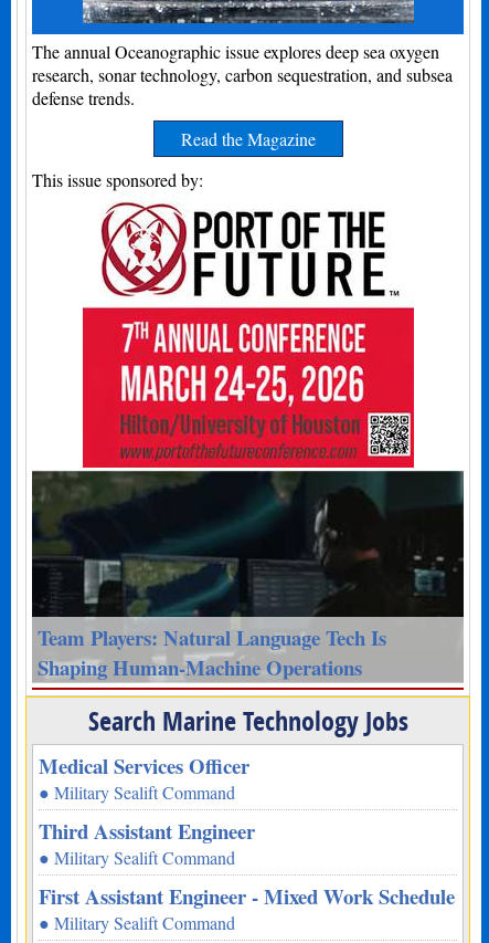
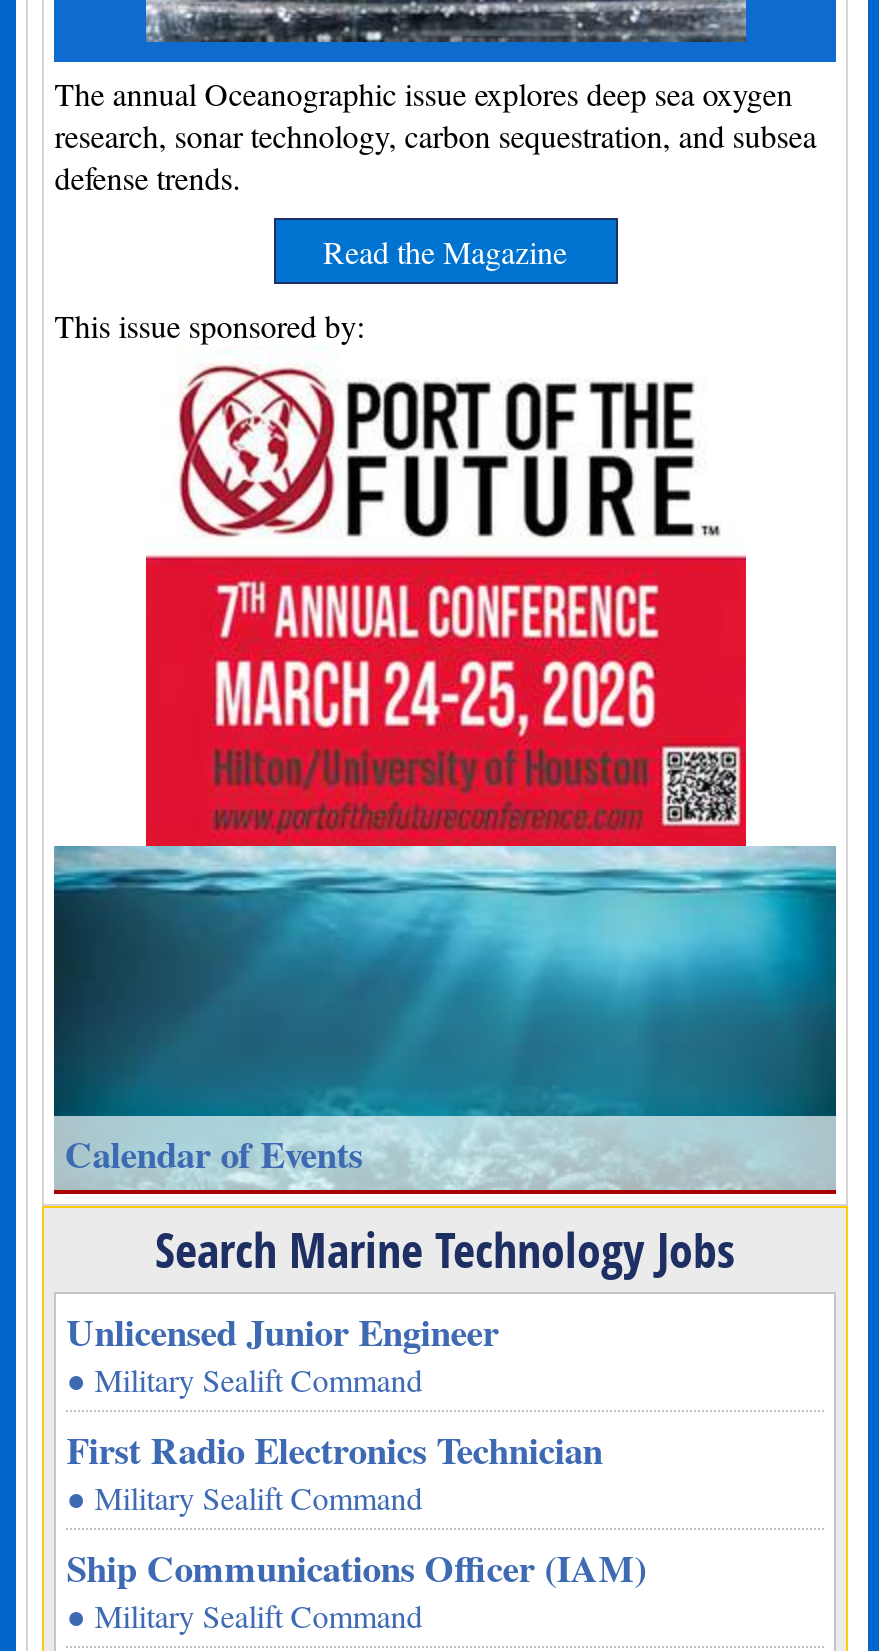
- [image]
- Team Players: Natural Language Tech Is
- Shaping Human-Machine Operations
+ [image]
+ Calendar of Events

- Medical Services Officer
+ Unlicensed Junior Engineer

- Third Assistant Engineer
+ First Radio Electronics Technician

- First Assistant Engineer - Mixed Work Schedule
+ Ship Communications Officer (IAM)
